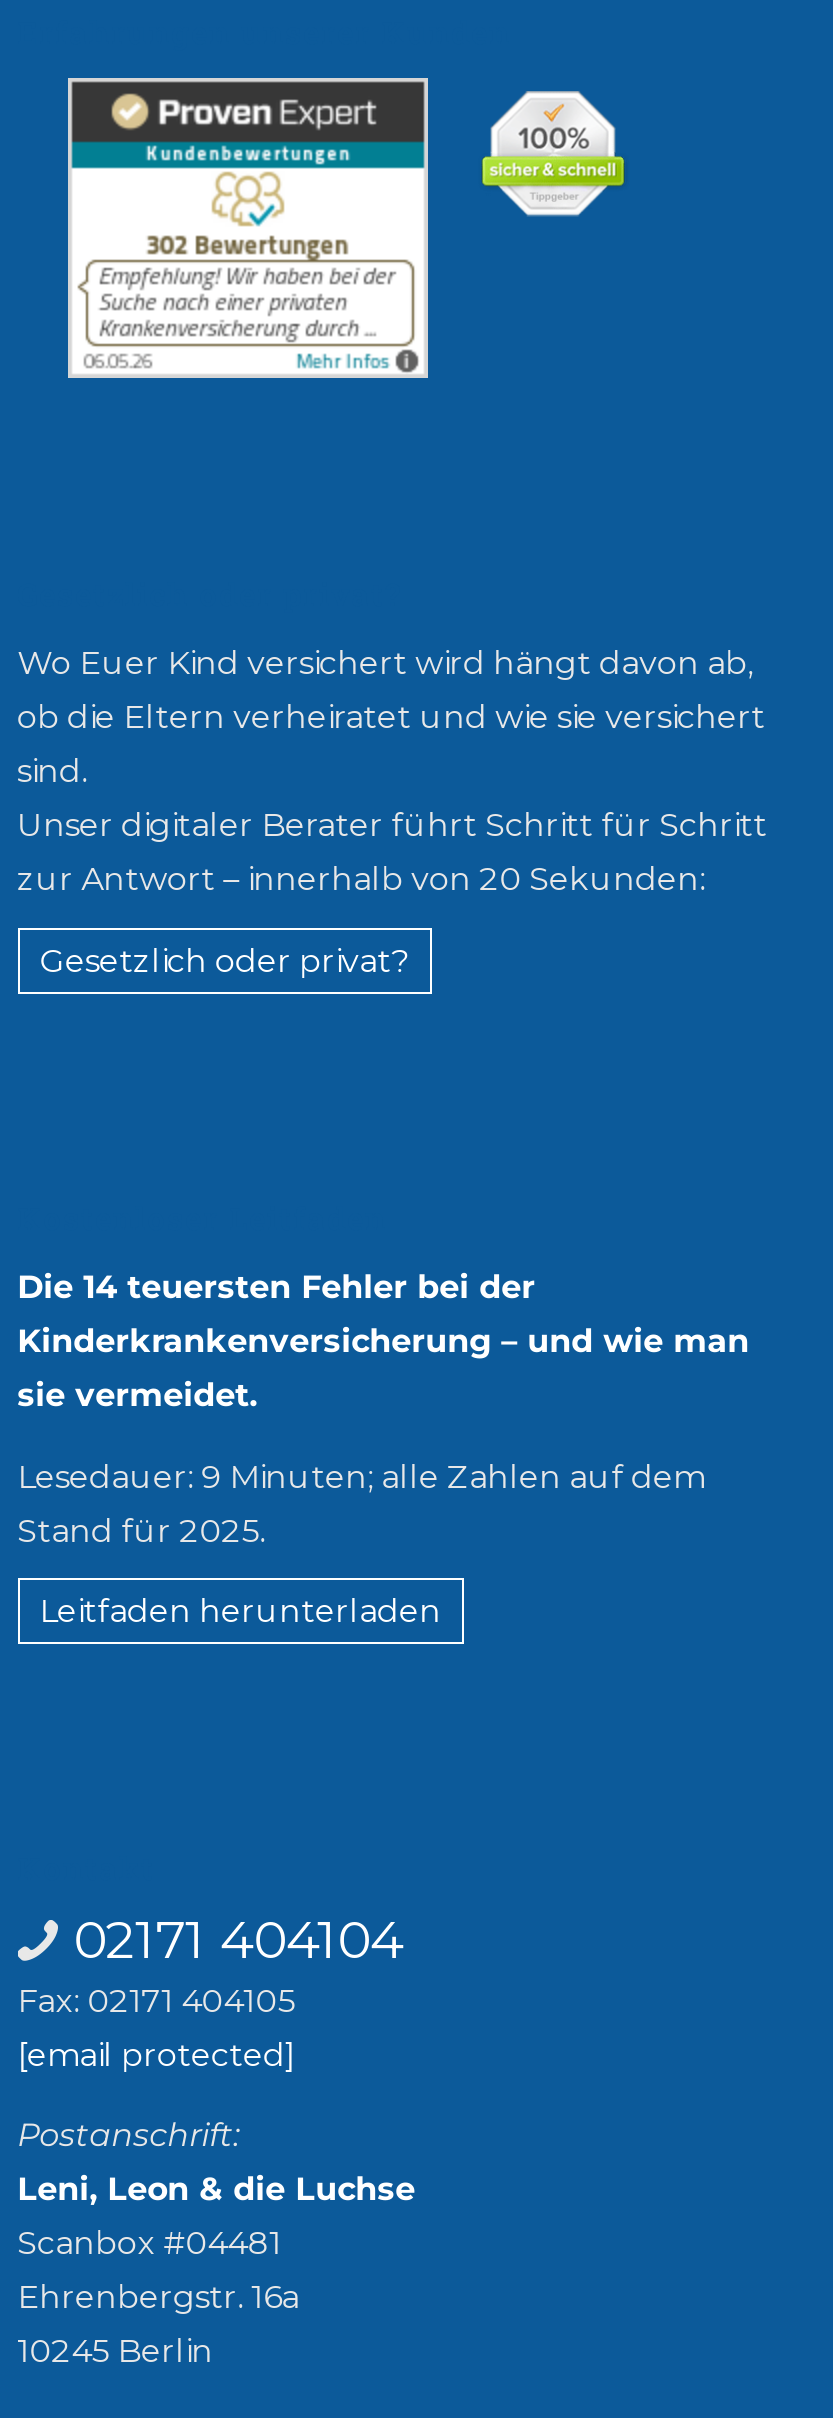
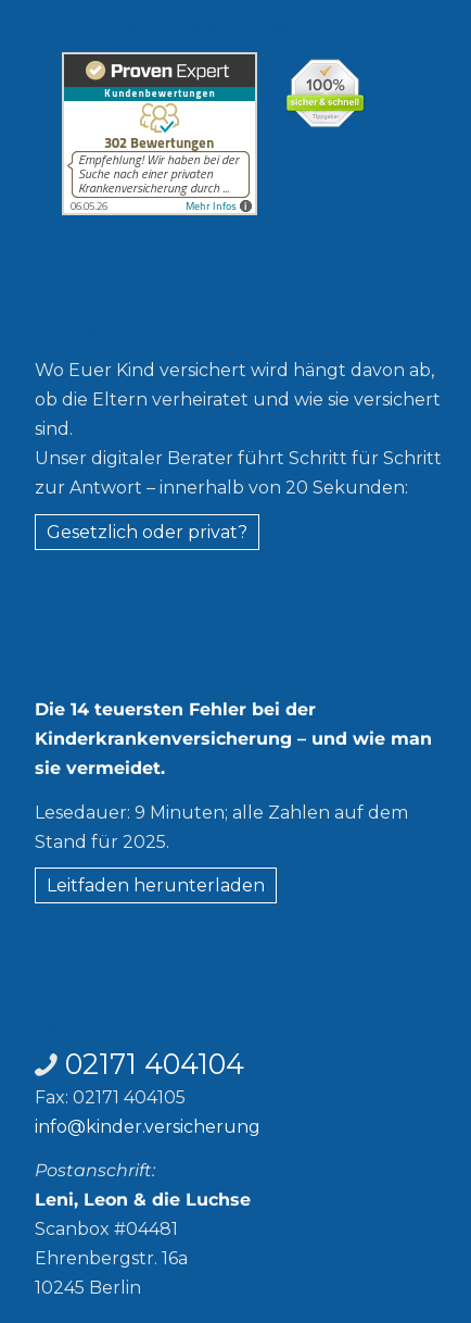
- [email protected]
+ info@kinder.versicherung
